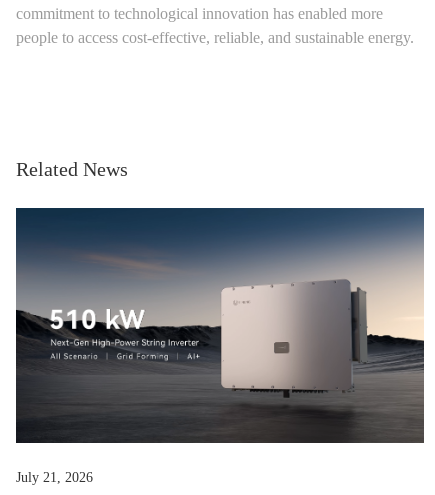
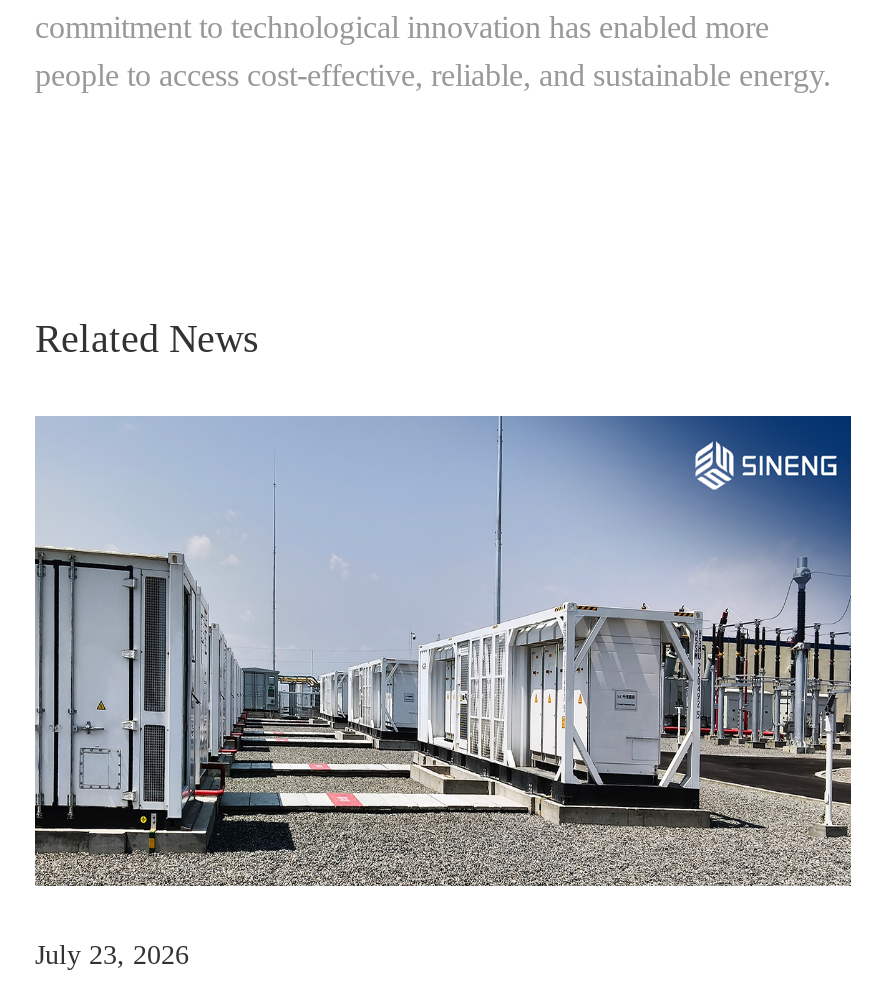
- [image]
+ [image]
